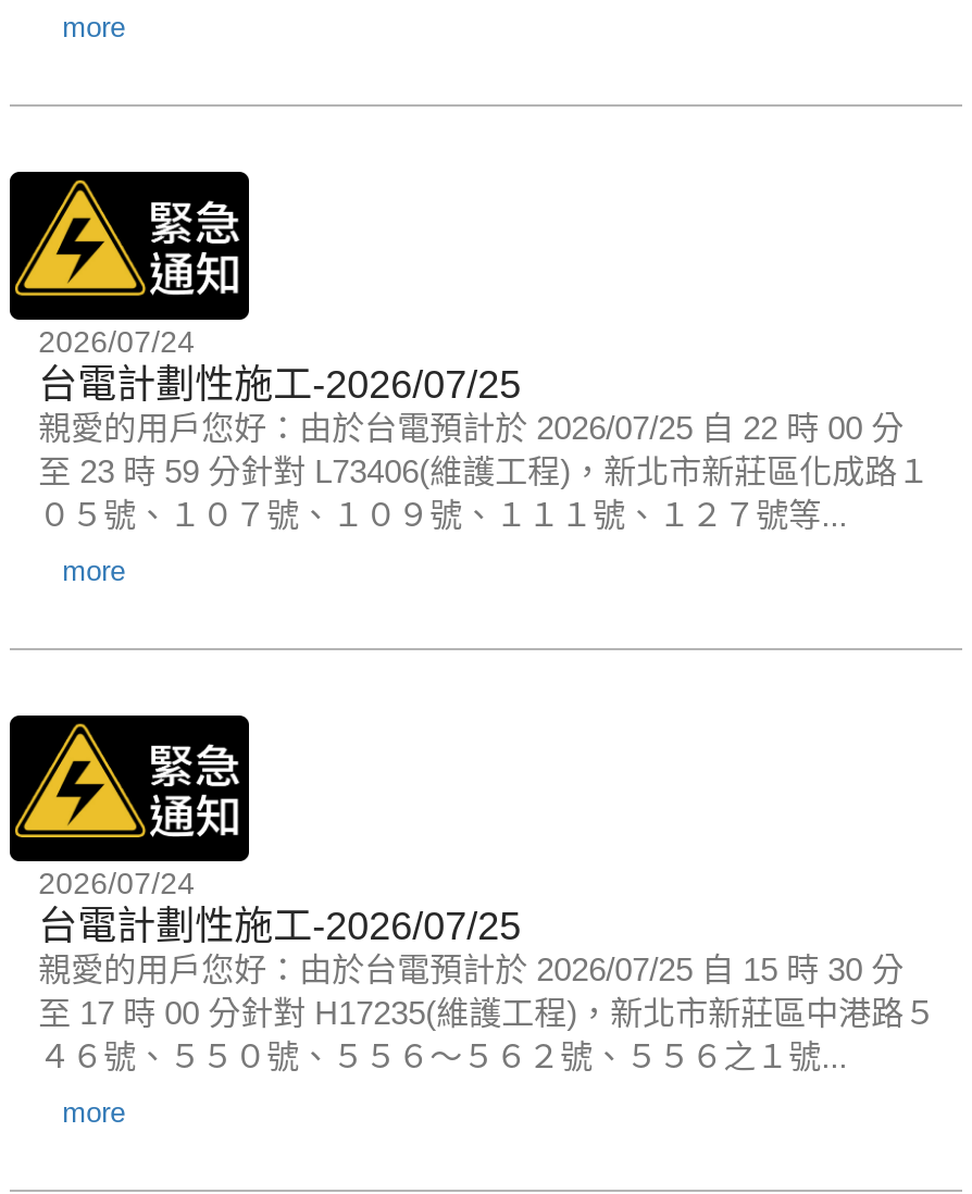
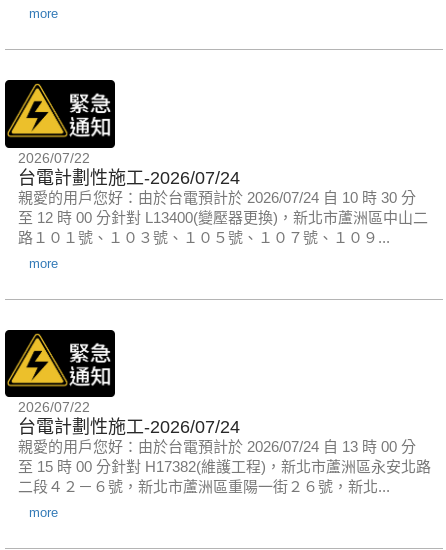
- 2026/07/24
- 台電計劃性施工-2026/07/25
- 親愛的用戶您好：由於台電預計於 2026/07/25 自 22 時 00 分
- 至 23 時 59 分針對 L73406(維護工程)，新北市新莊區化成路１
- ０５號、１０７號、１０９號、１１１號、１２７號等...
+ 2026/07/22
+ 台電計劃性施工-2026/07/24
+ 親愛的用戶您好：由於台電預計於 2026/07/24 自 10 時 30 分
+ 至 12 時 00 分針對 L13400(變壓器更換)，新北市蘆洲區中山二
+ 路１０１號、１０３號、１０５號、１０７號、１０９...

- 2026/07/24
- 台電計劃性施工-2026/07/25
- 親愛的用戶您好：由於台電預計於 2026/07/25 自 15 時 30 分
- 至 17 時 00 分針對 H17235(維護工程)，新北市新莊區中港路５
- ４６號、５５０號、５５６～５６２號、５５６之１號...
+ 2026/07/22
+ 台電計劃性施工-2026/07/24
+ 親愛的用戶您好：由於台電預計於 2026/07/24 自 13 時 00 分
+ 至 15 時 00 分針對 H17382(維護工程)，新北市蘆洲區永安北路
+ 二段４２－６號，新北市蘆洲區重陽一街２６號，新北...
